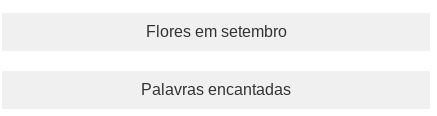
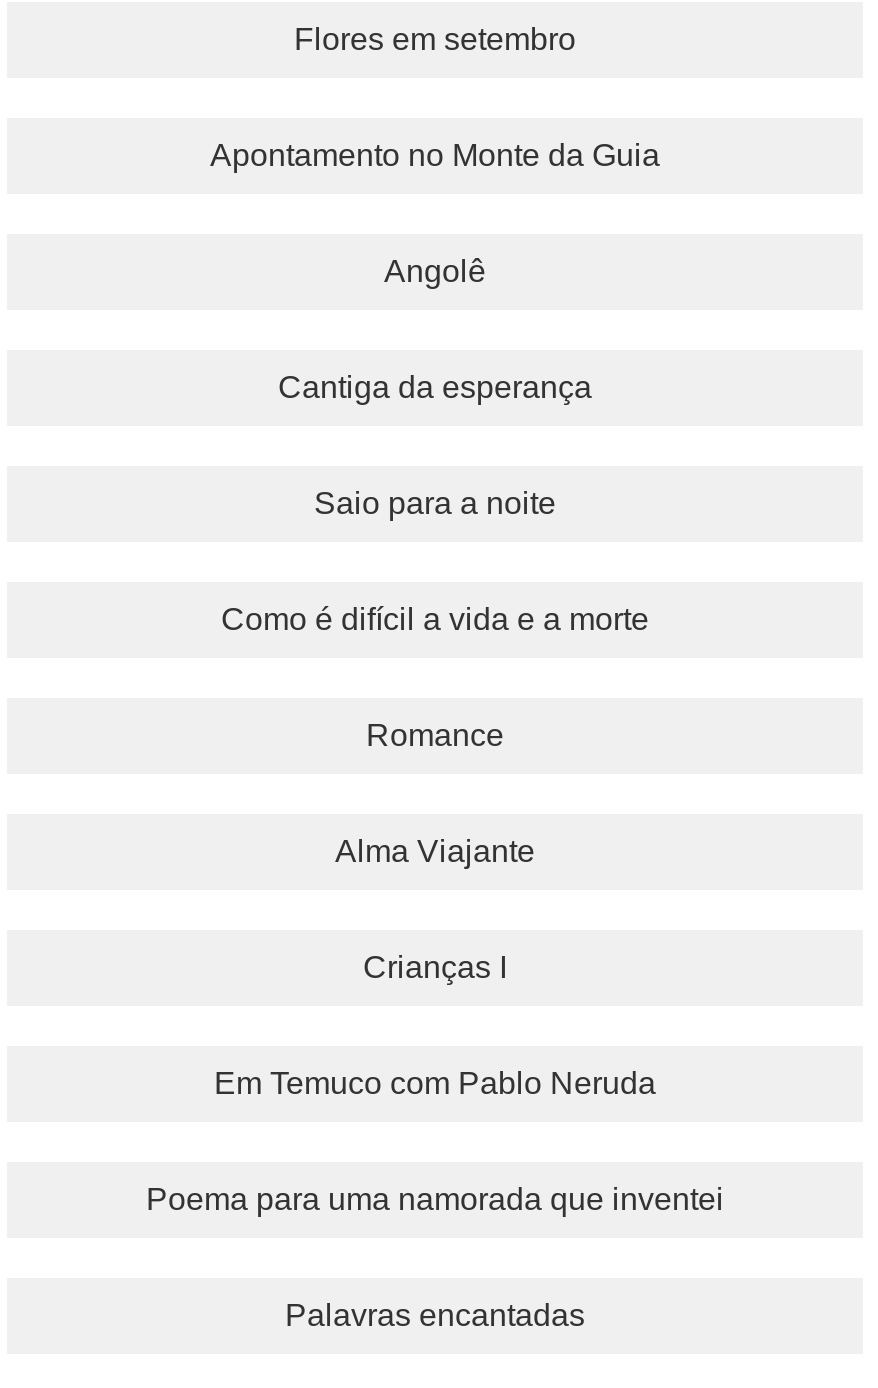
+ Apontamento no Monte da Guia
+ Angolê
+ Cantiga da esperança
+ Saio para a noite
+ Como é difícil a vida e a morte
+ Romance
+ Alma Viajante
+ Crianças I
+ Em Temuco com Pablo Neruda
+ Poema para uma namorada que inventei
